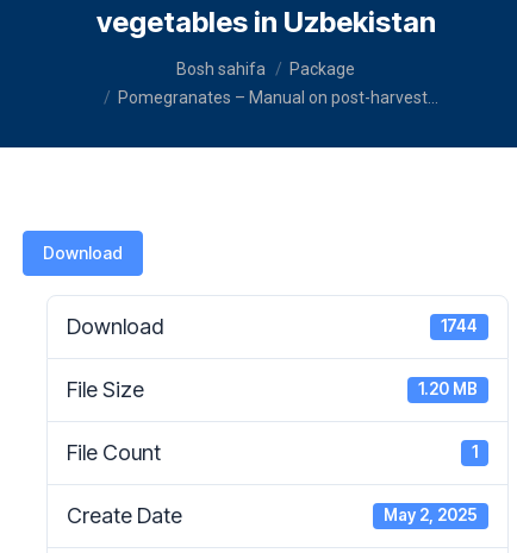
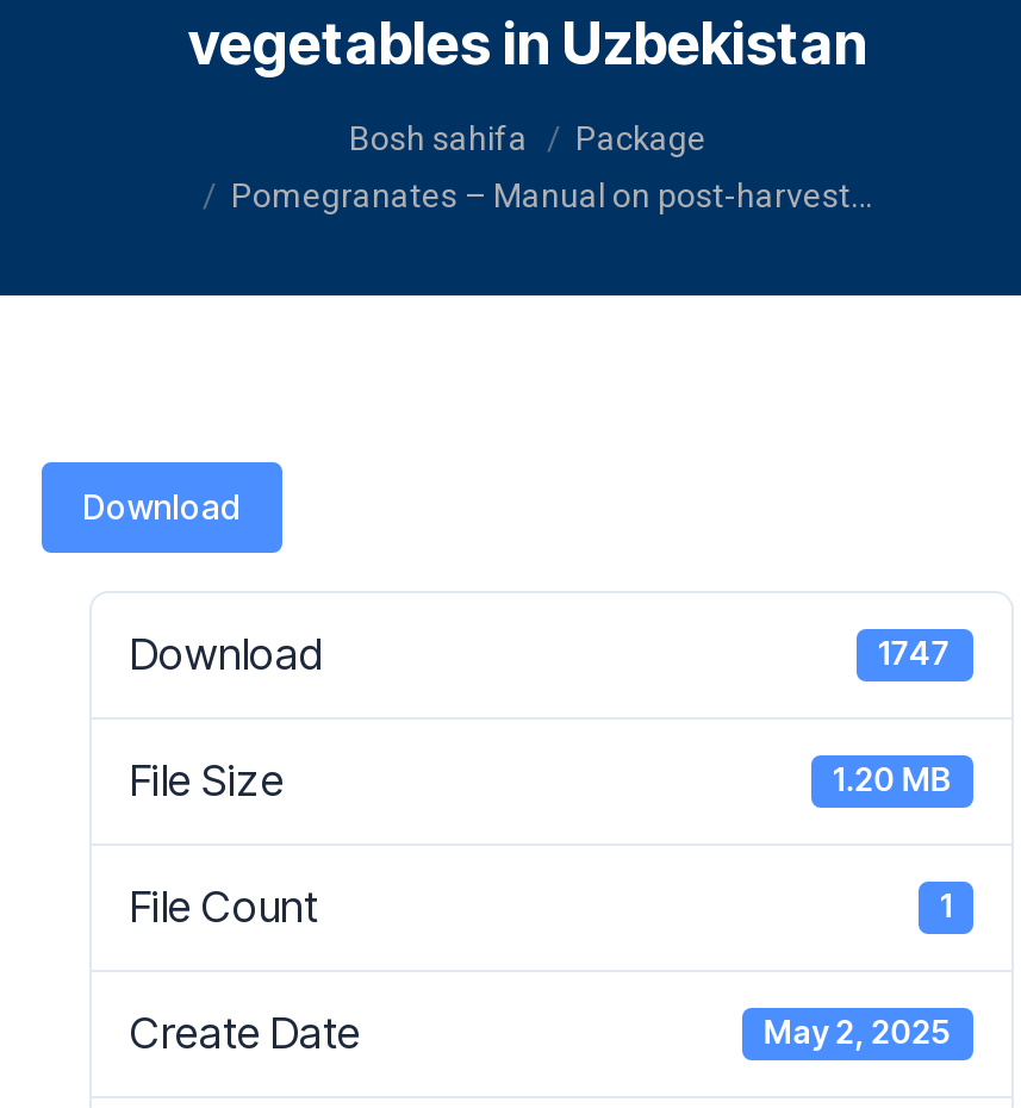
- 1744
+ 1747
